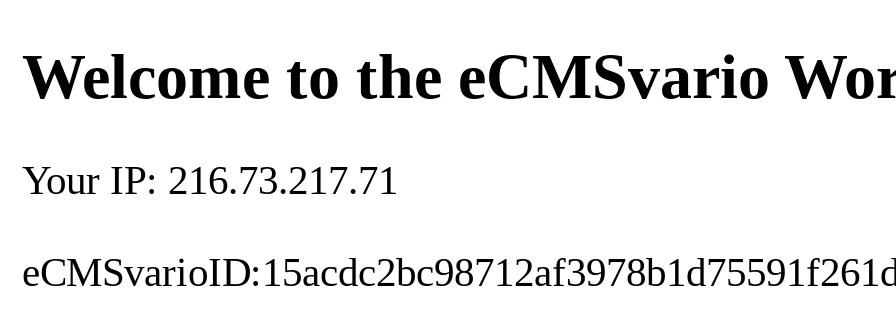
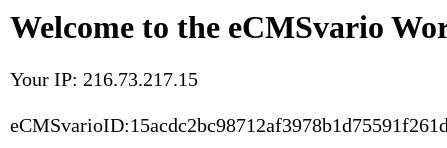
- Your IP: 216.73.217.71
+ Your IP: 216.73.217.15
